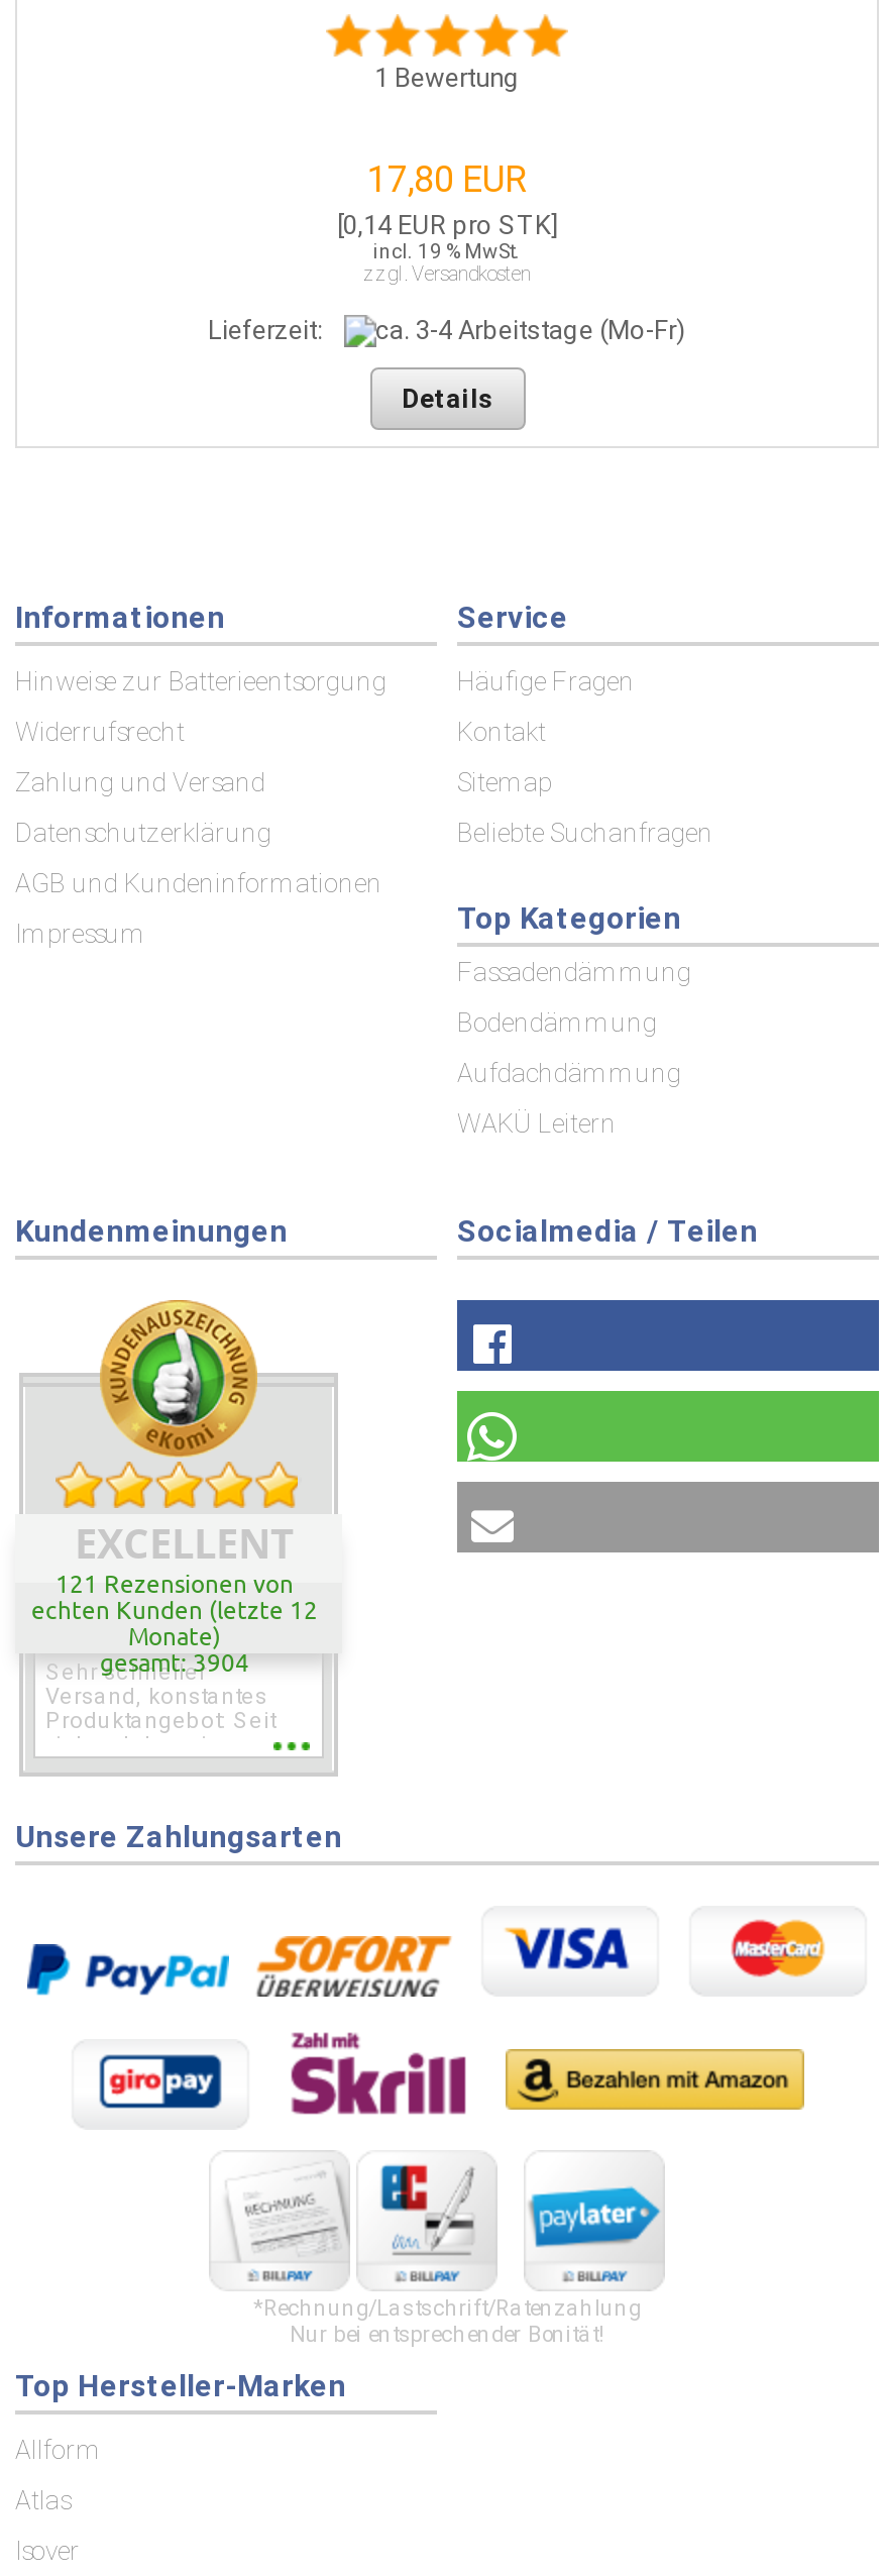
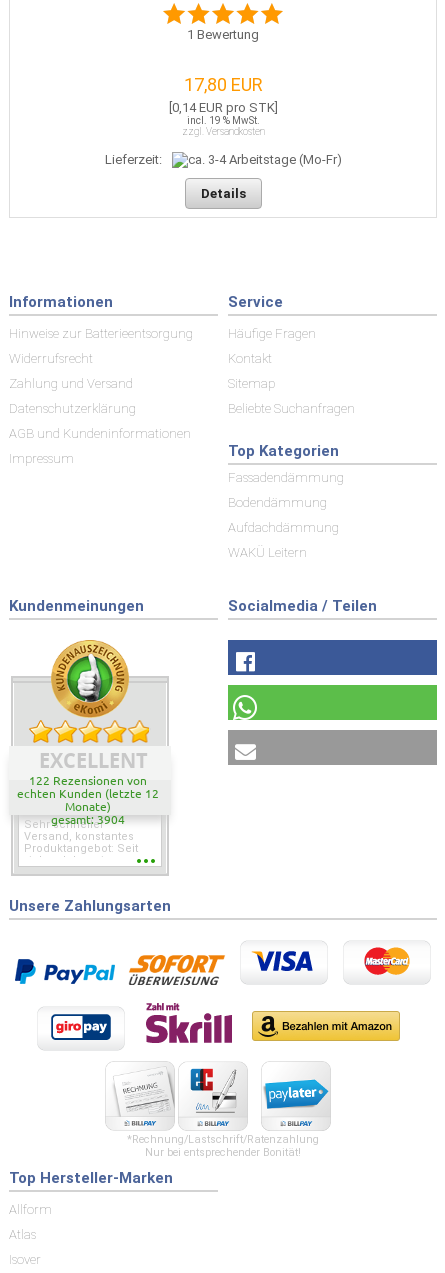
- 121 Rezensionen von
+ 122 Rezensionen von
